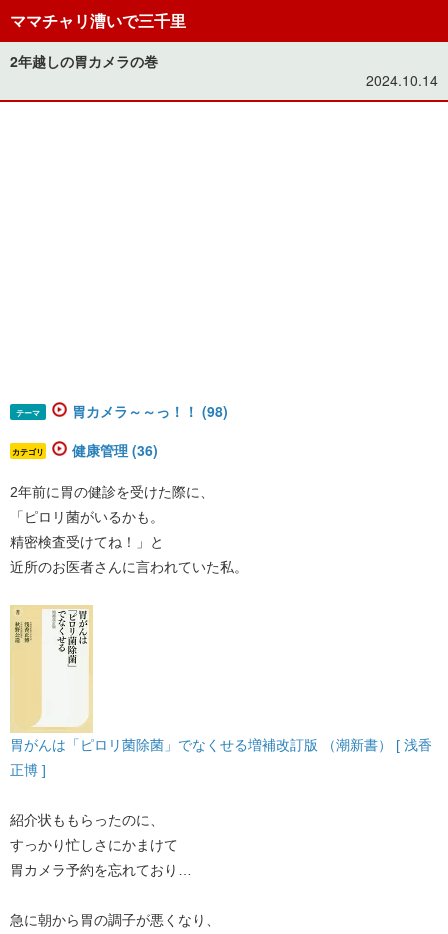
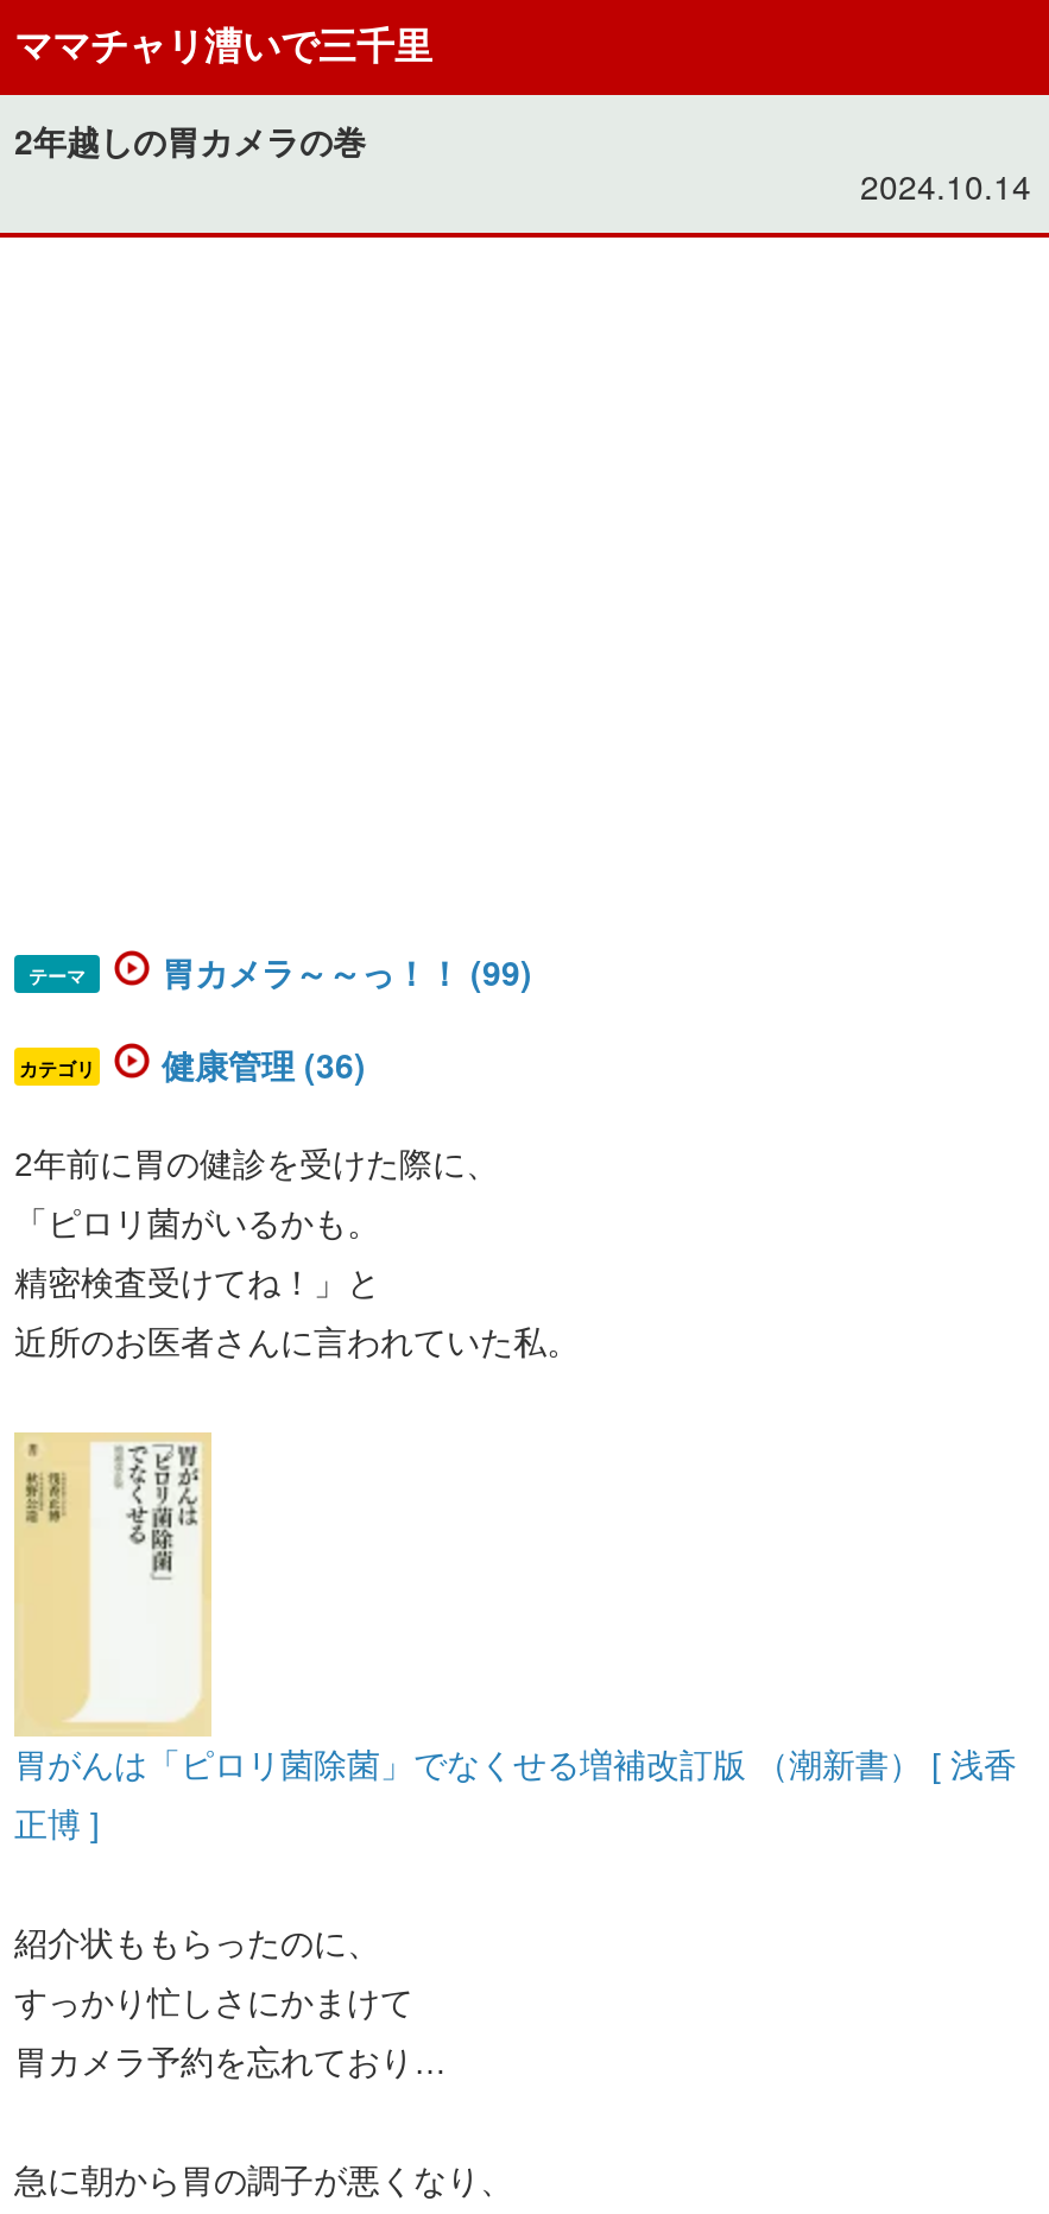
- 胃カメラ～～っ！！ (98)
+ 胃カメラ～～っ！！ (99)
